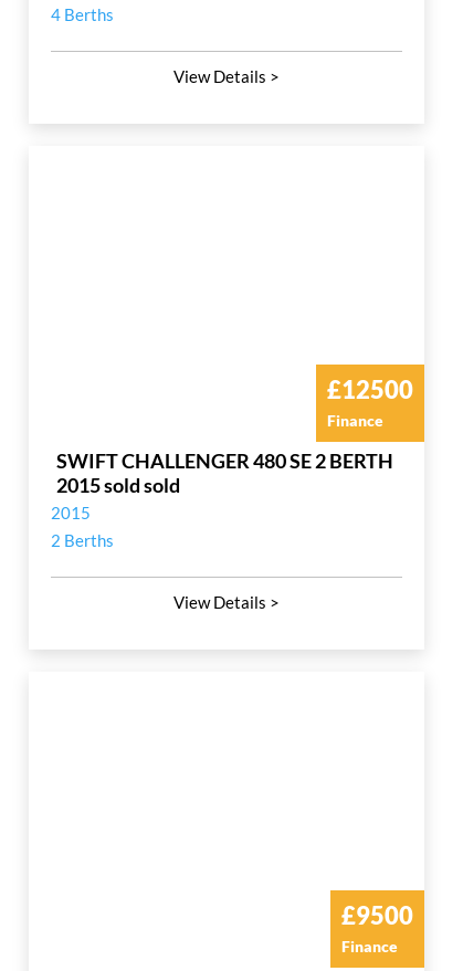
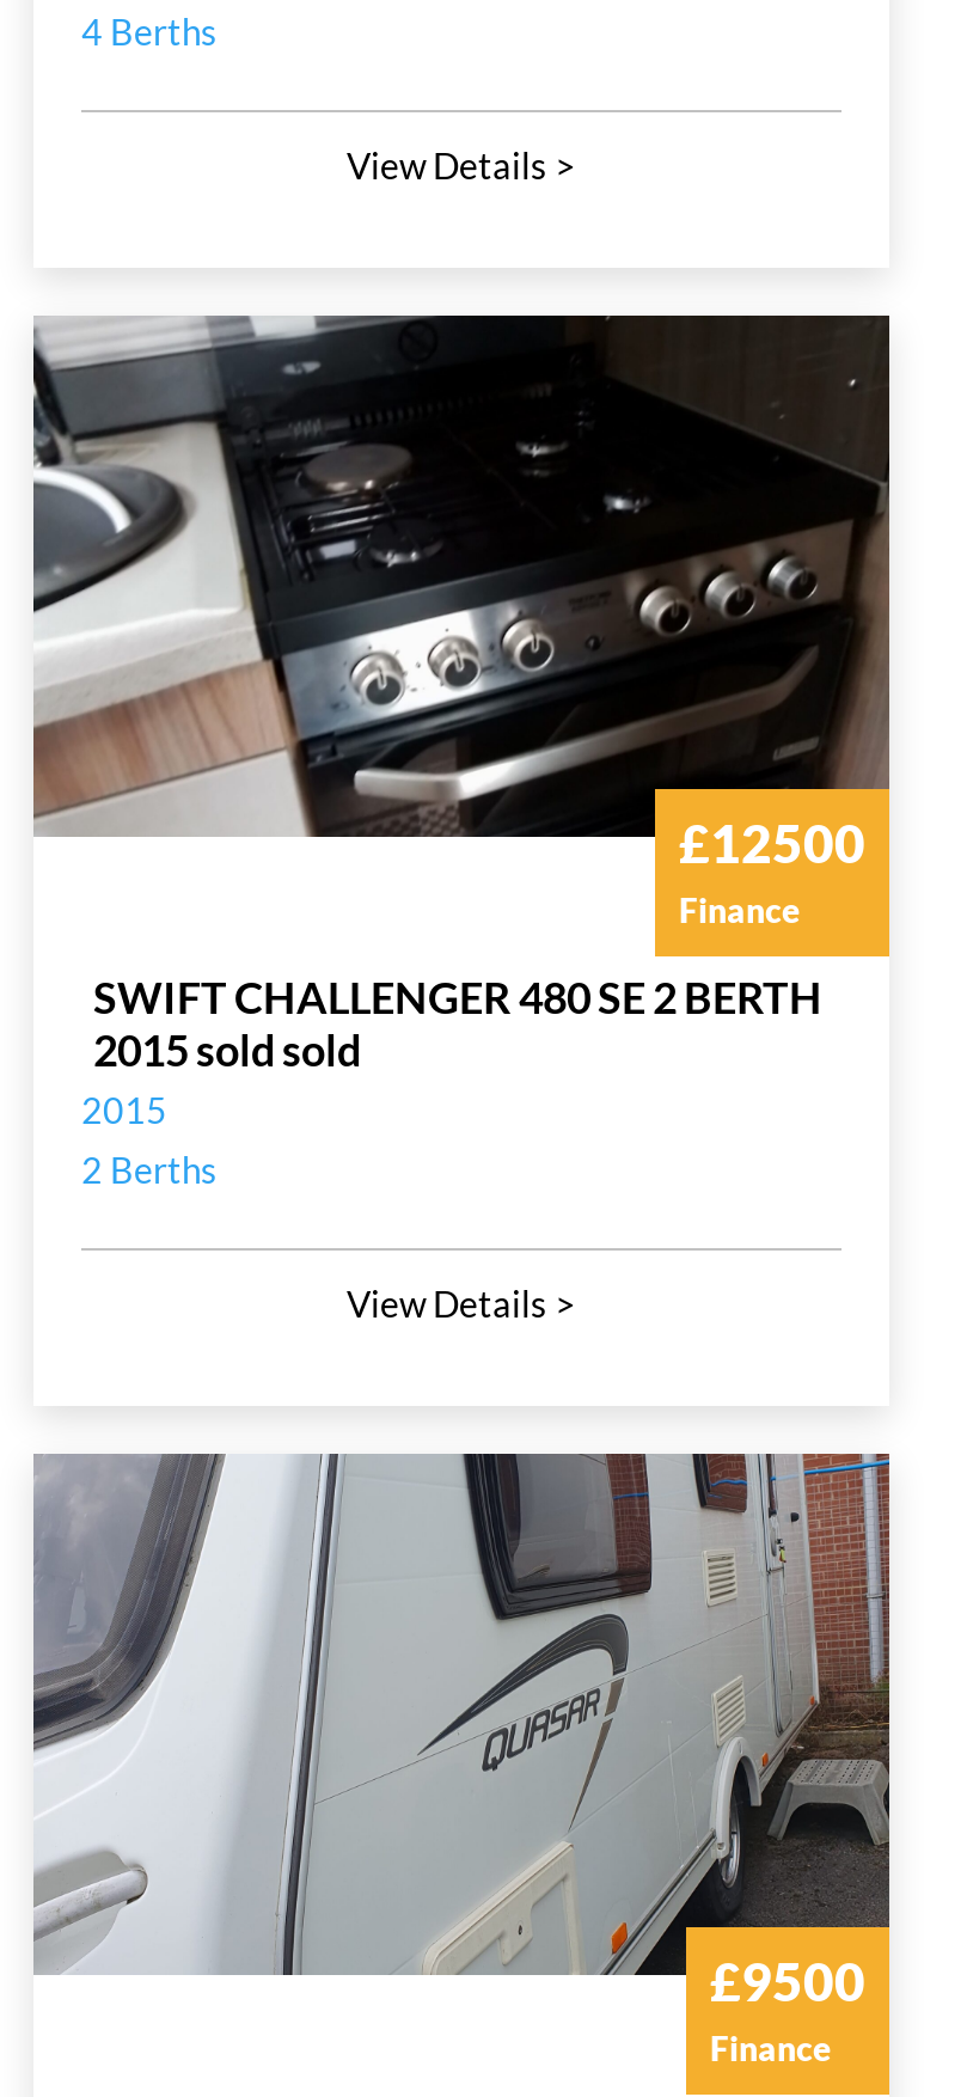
+ [image]

+ [image]
